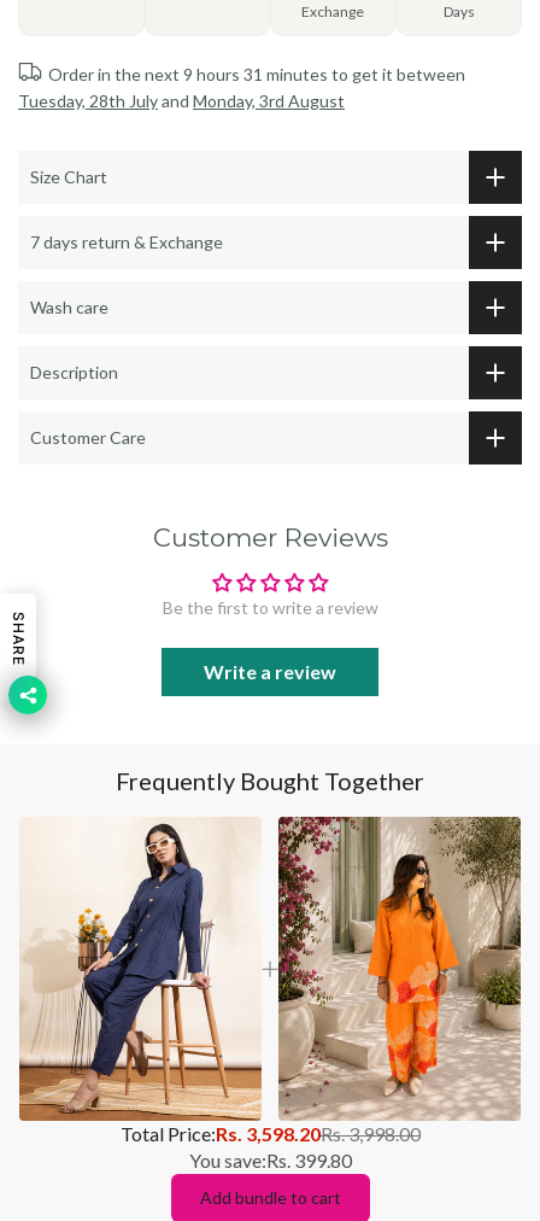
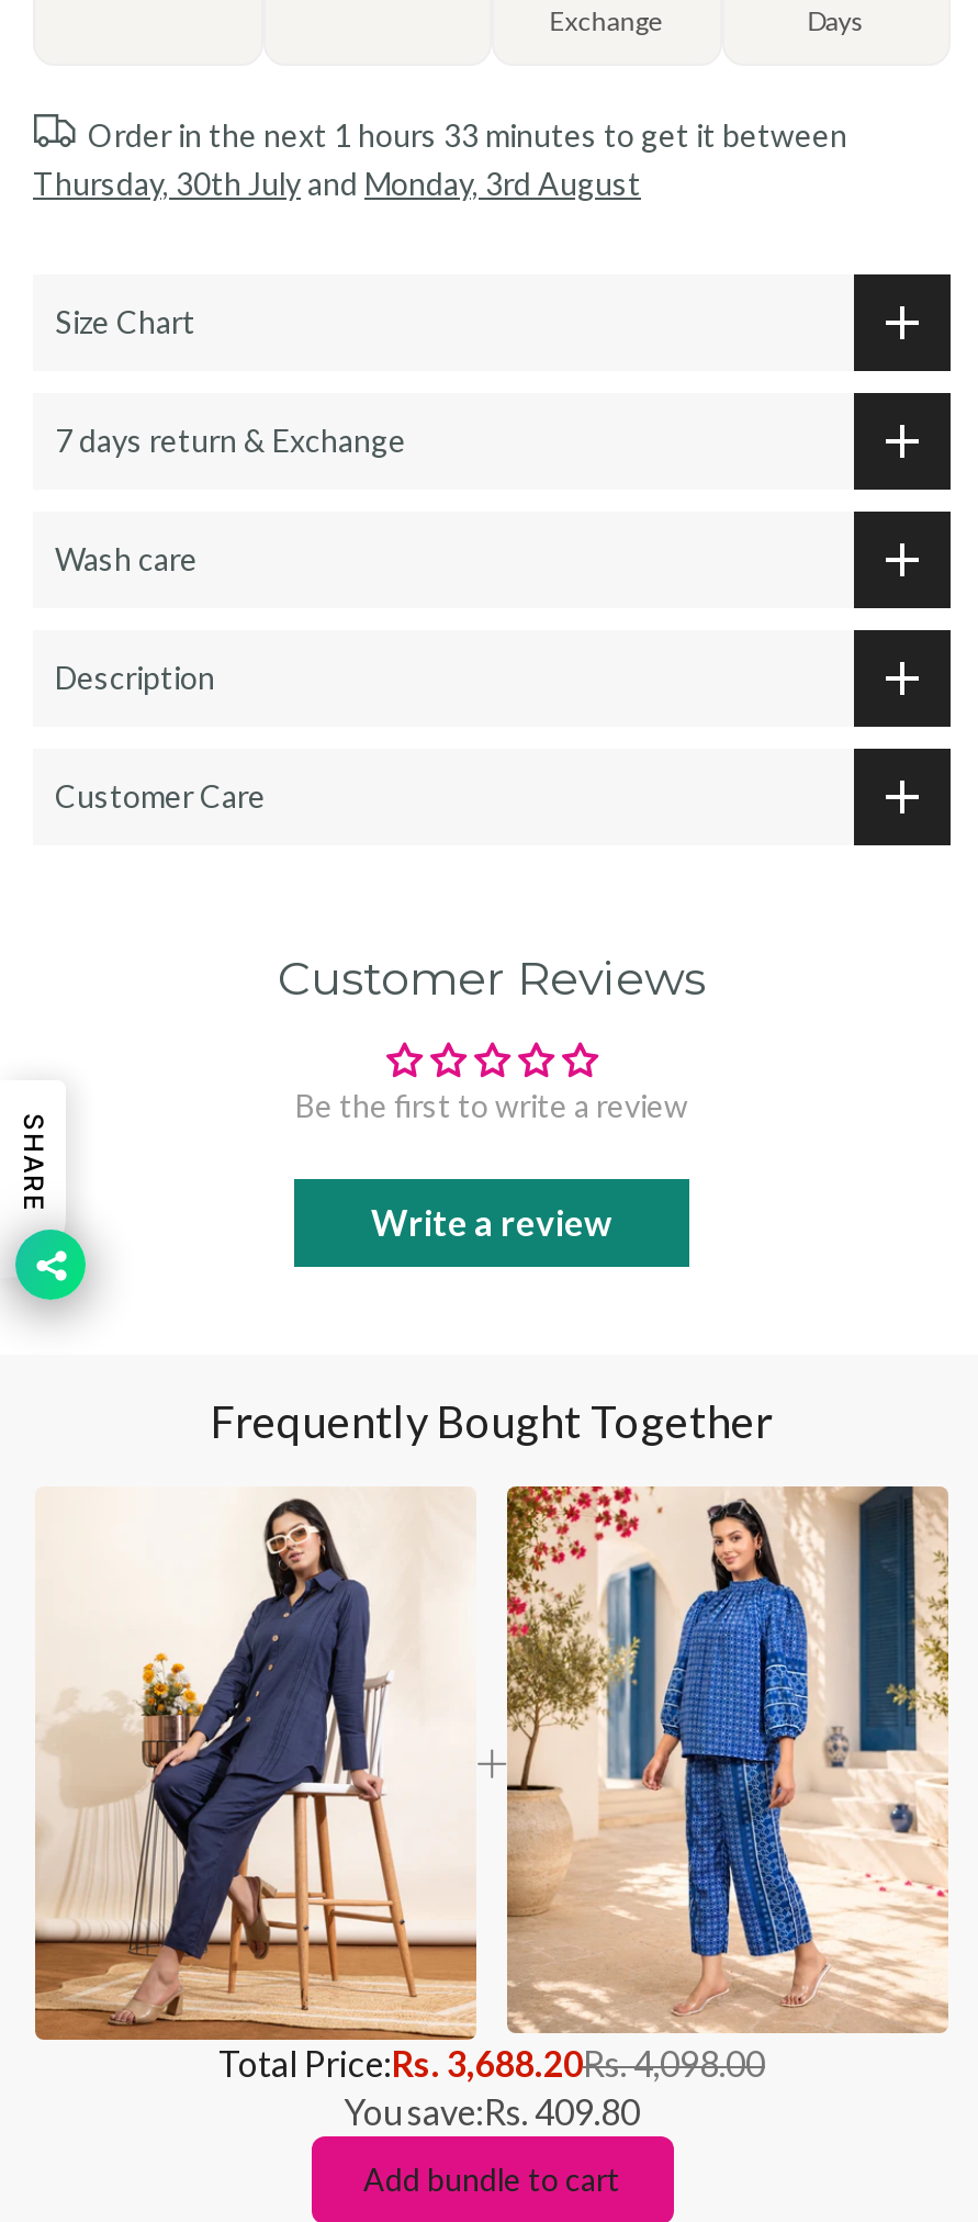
- Order in the next 9 hours 31 minutes to get it between
+ Order in the next 1 hours 33 minutes to get it between

- Tuesday, 28th July and Monday, 3rd August
+ Thursday, 30th July and Monday, 3rd August

- [image]
- Total Price:Rs. 3,598.20Rs. 3,998.00
+ [image]
+ Total Price:Rs. 3,688.20Rs. 4,098.00

- You save:Rs. 399.80
+ You save:Rs. 409.80
